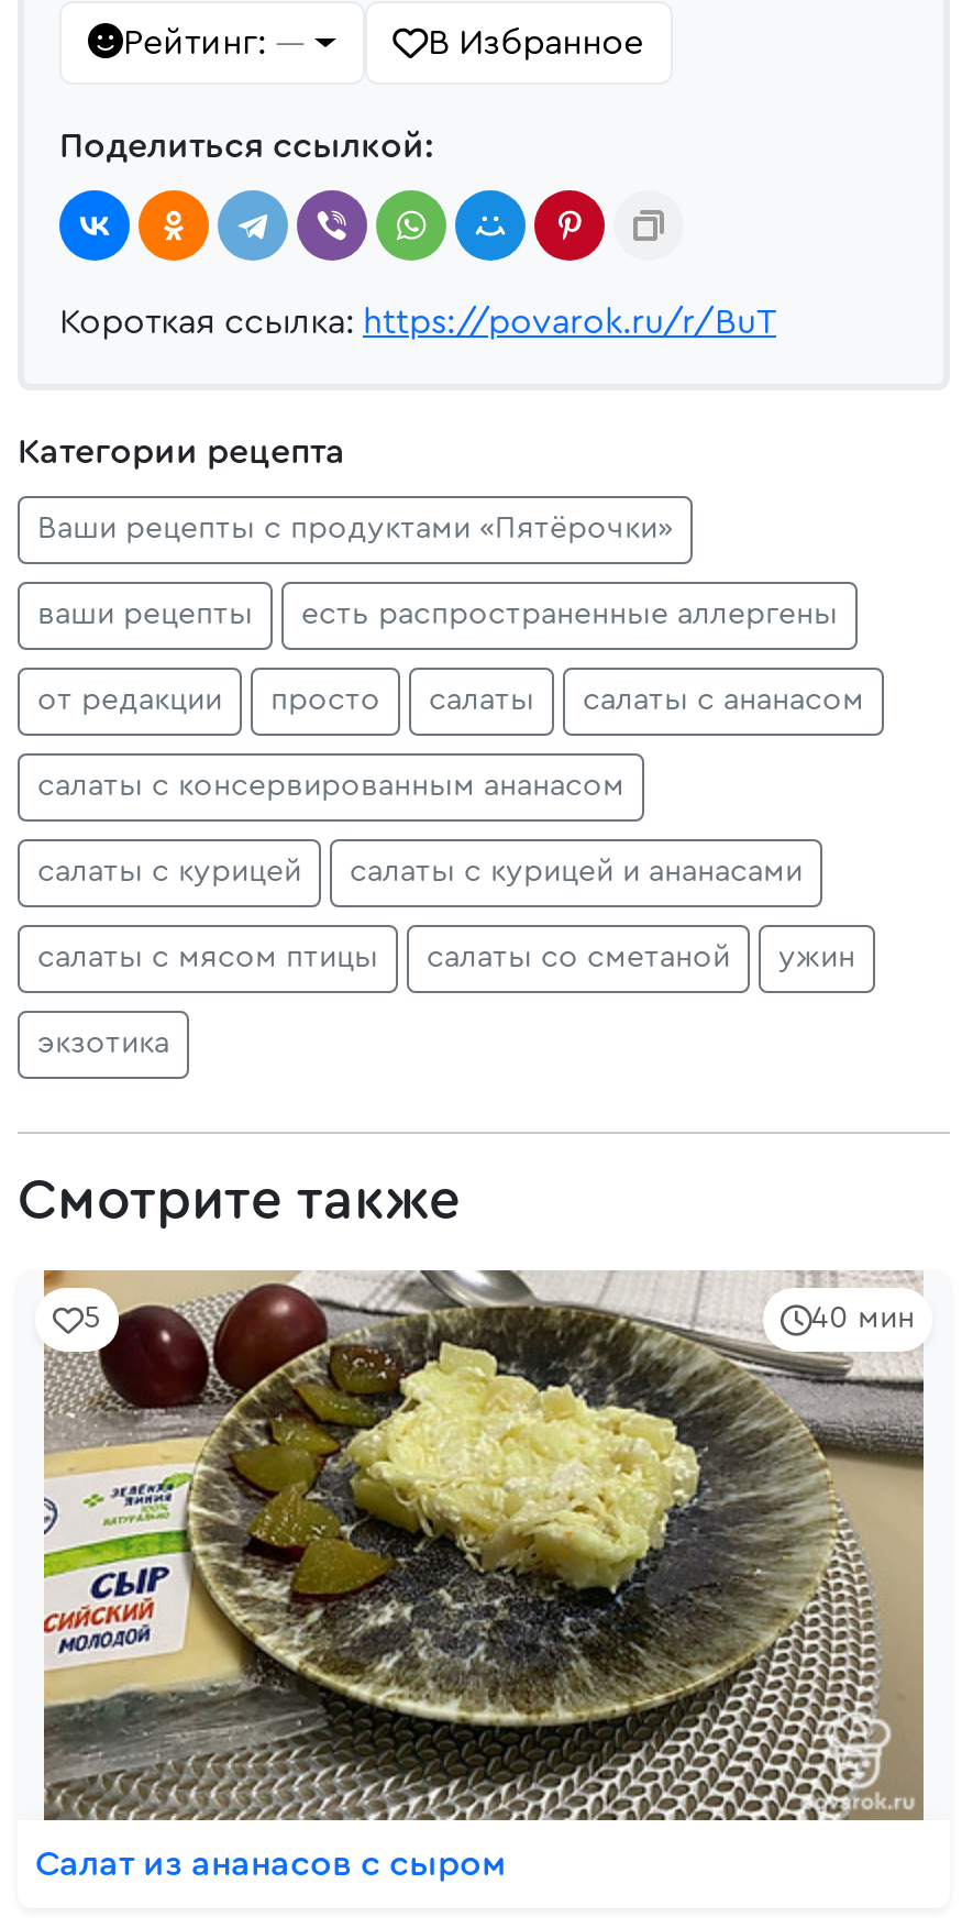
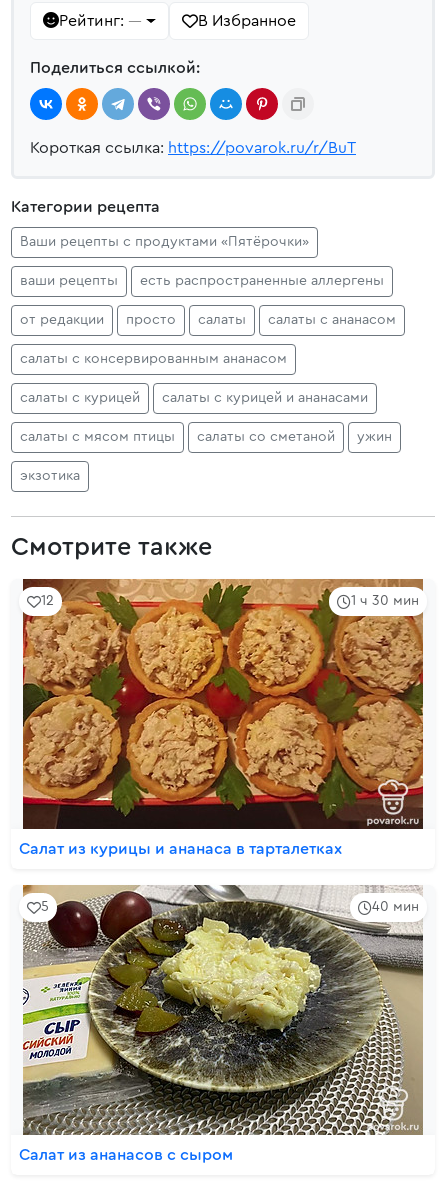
+ Салат из курицы и ананаса в тарталетках

+ [image]
+ 1 ч 30 мин
+ 12
